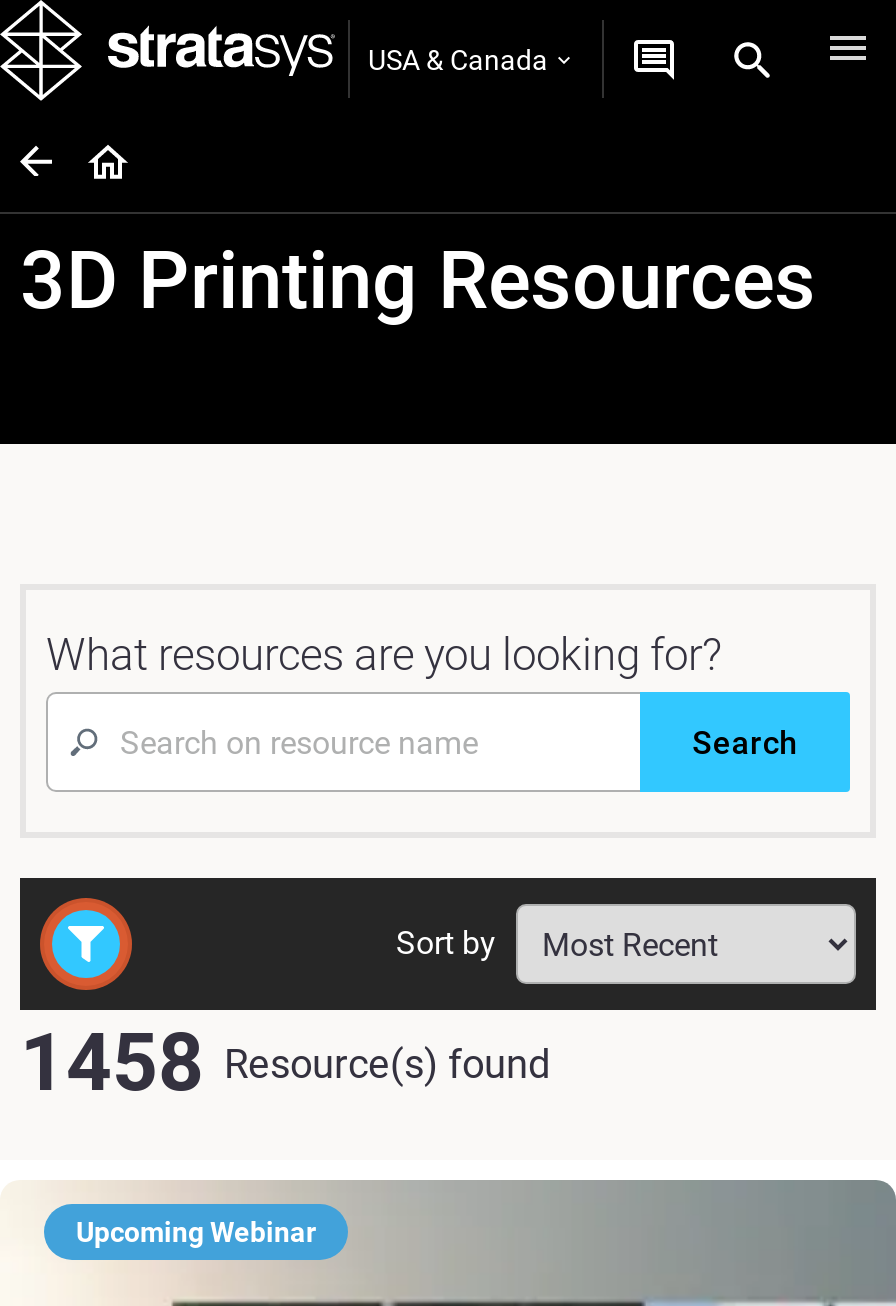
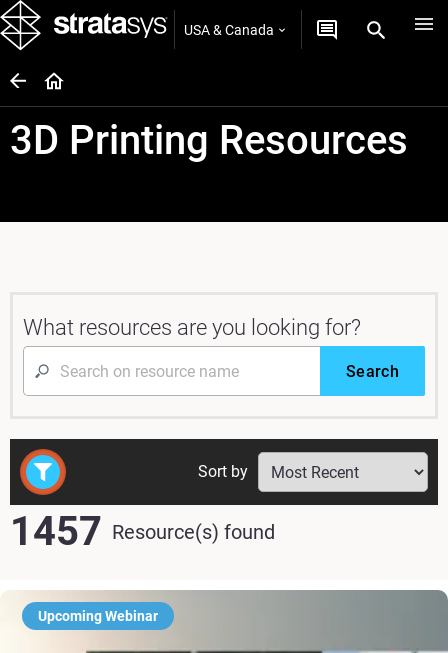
- 1458 Resource(s) found
+ 1457 Resource(s) found
